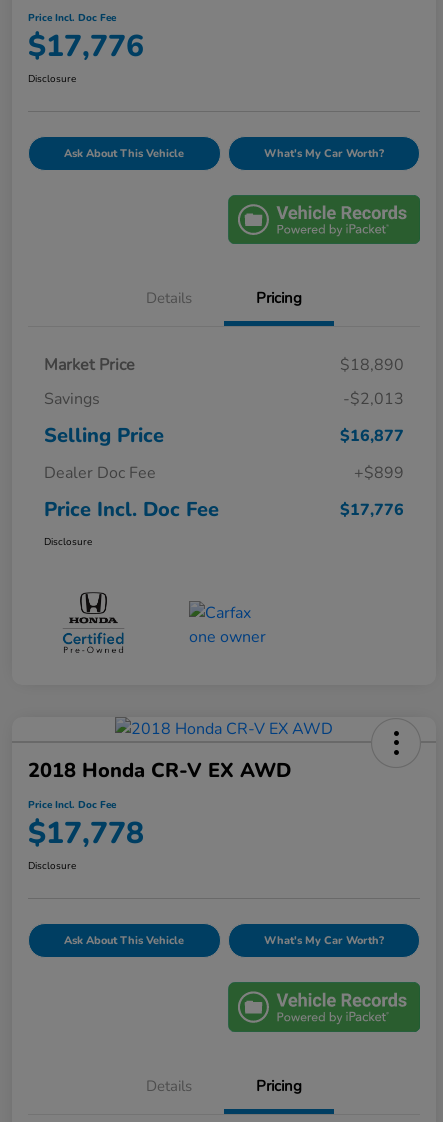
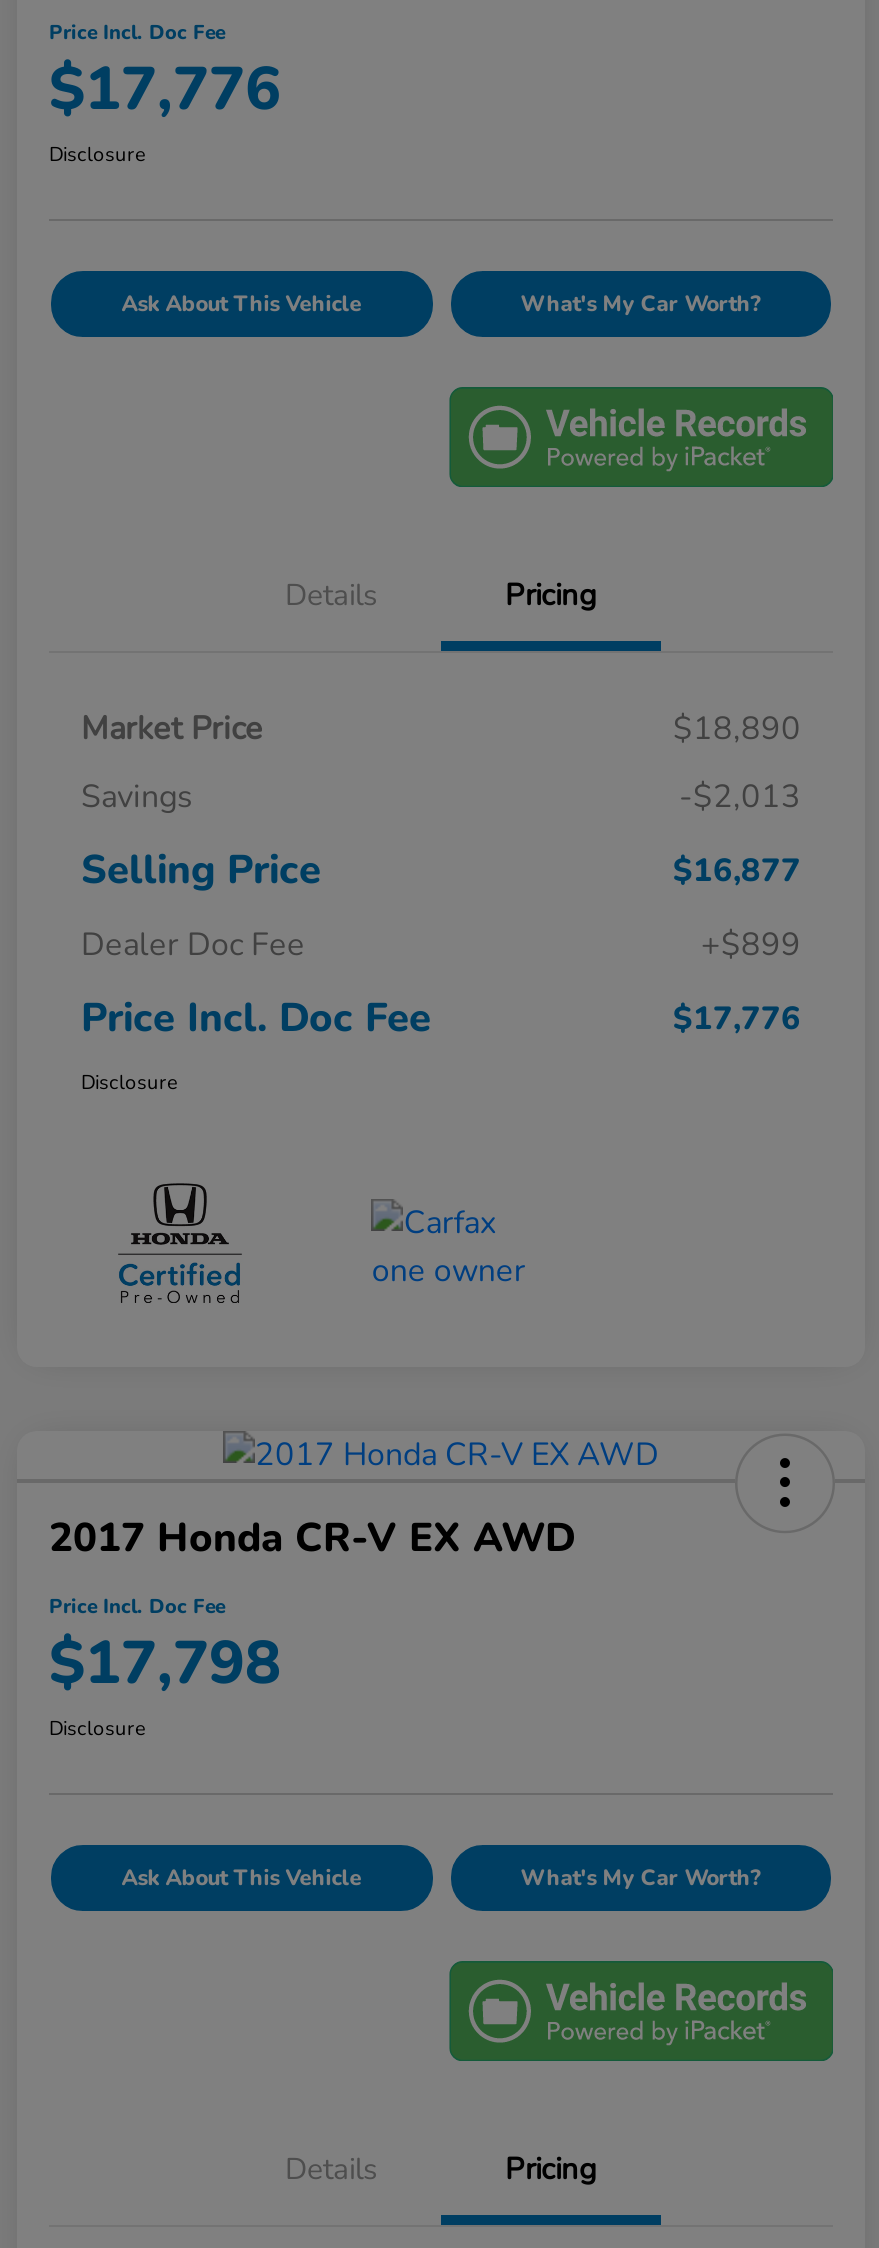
- 2018 Honda CR-V EX AWD
+ 2017 Honda CR-V EX AWD

- $17,778
+ $17,798
